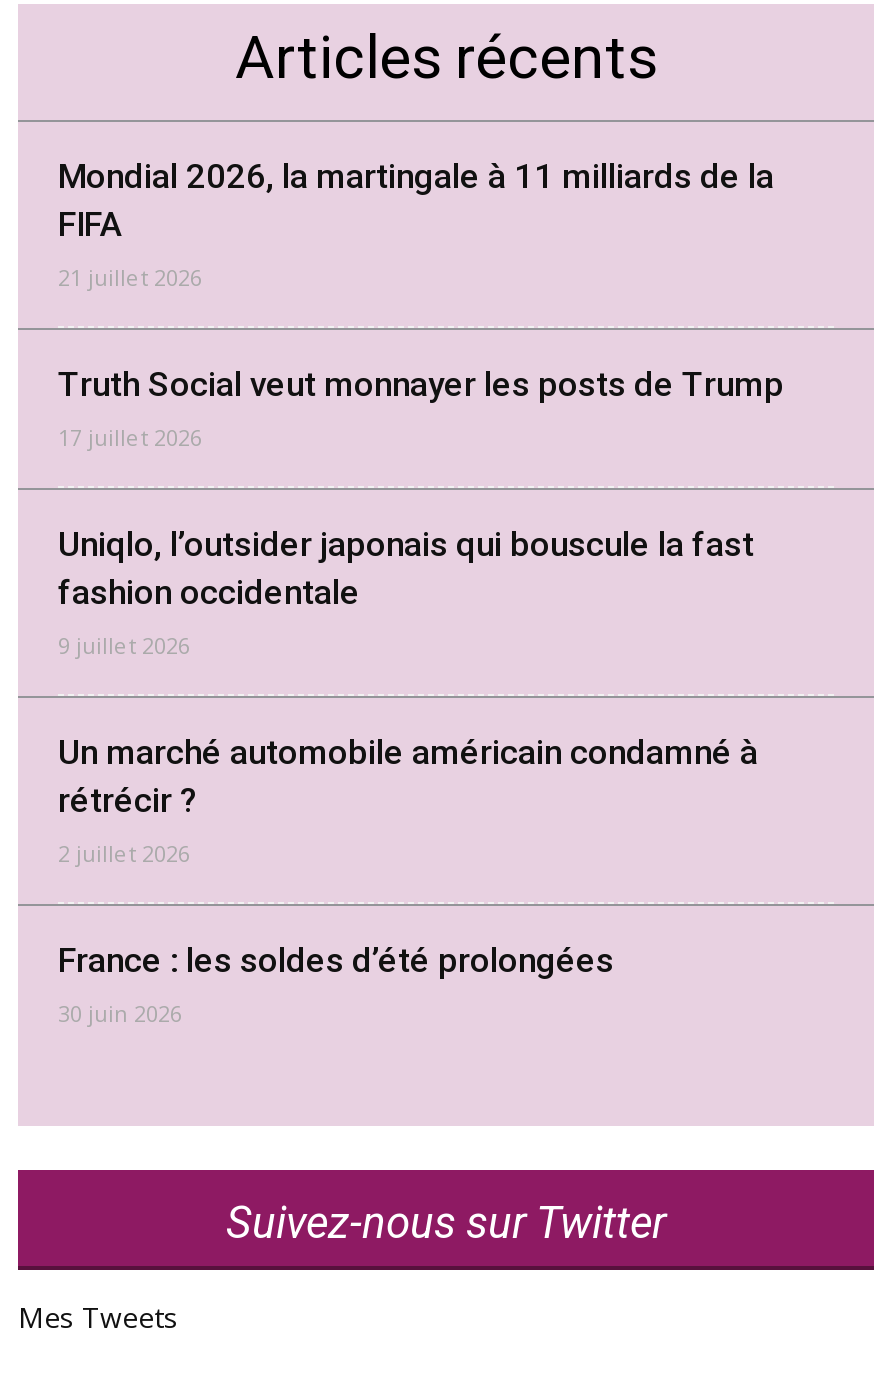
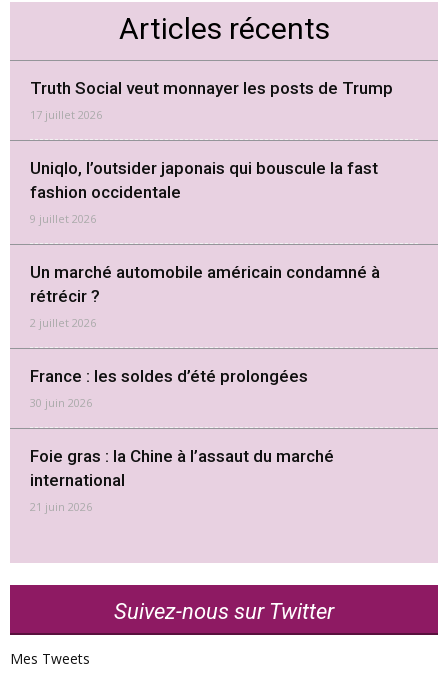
- Mondial 2026, la martingale à 11 milliards de la
- FIFA
- 21 juillet 2026

moved up: Truth Social veut monnayer les posts de Trump | 17 juillet 2026 | Uniqlo, l’outsider japonais qui bouscule la fast | ... | France : les soldes d’été prolongées | 30 juin 2026

+ Foie gras : la Chine à l’assaut du marché
+ international
+ 21 juin 2026
